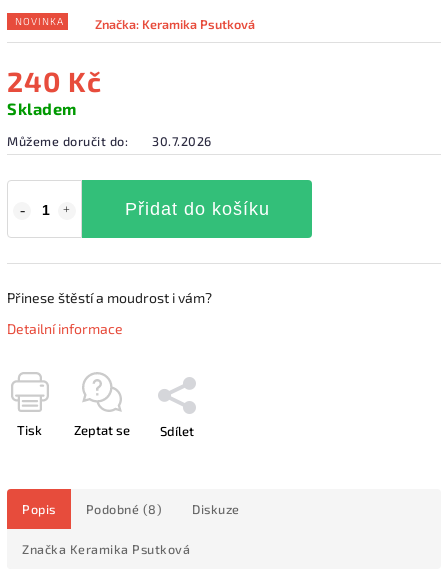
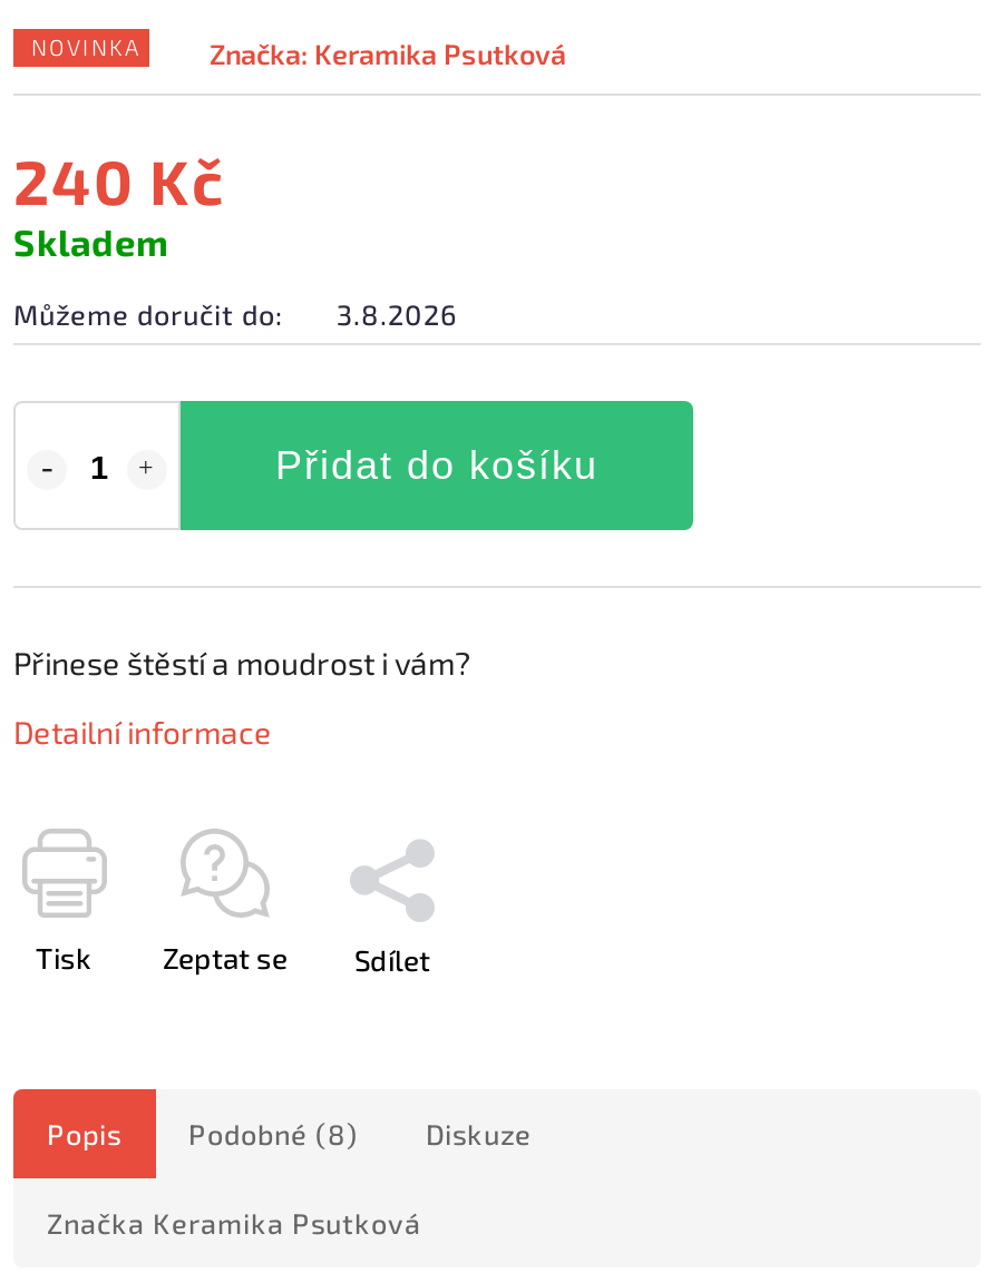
- Můžeme doručit do: 30.7.2026
+ Můžeme doručit do: 3.8.2026
